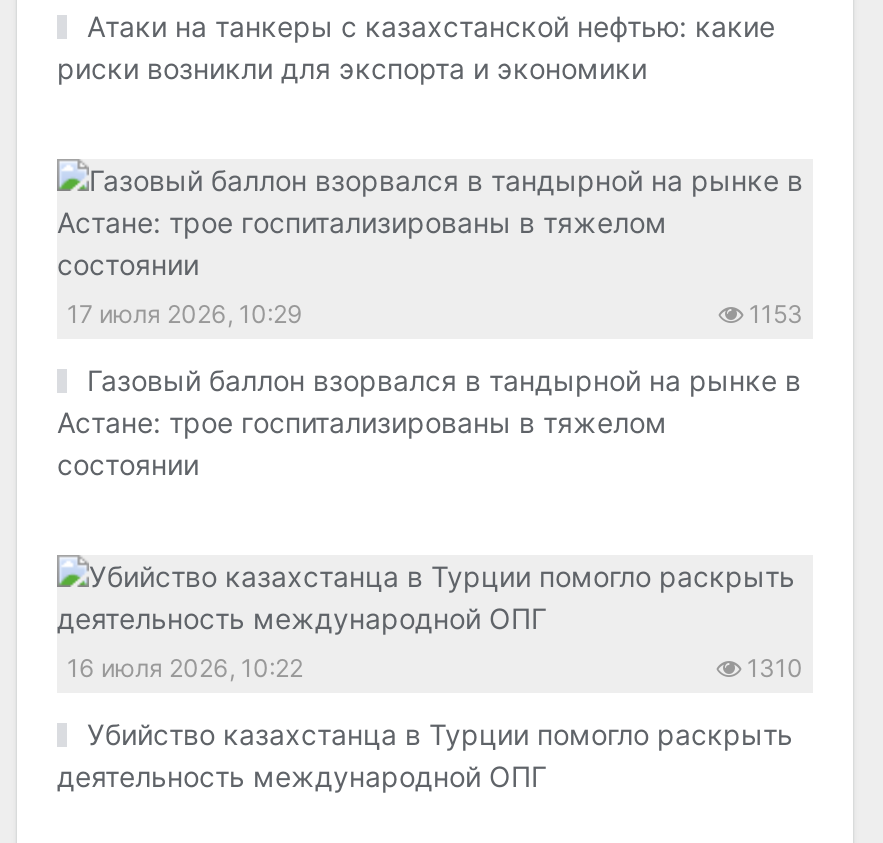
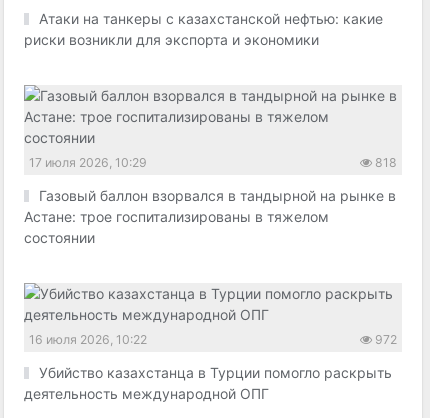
- 1153
+ 818

- 1310
+ 972
